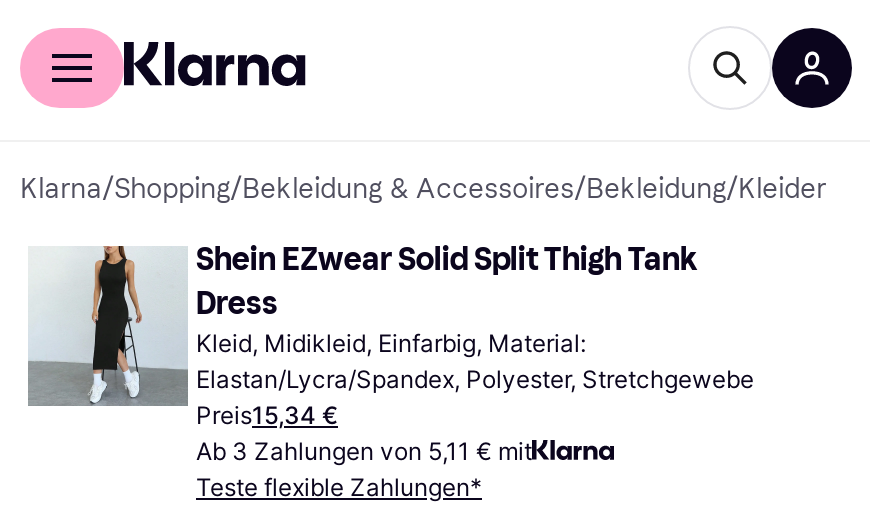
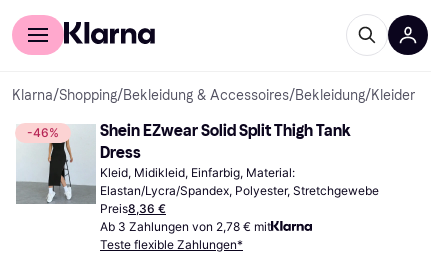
+ -46%

- Preis15,34 €
+ Preis8,36 €

- Ab 3 Zahlungen von 5,11 € mit
+ Ab 3 Zahlungen von 2,78 € mit
